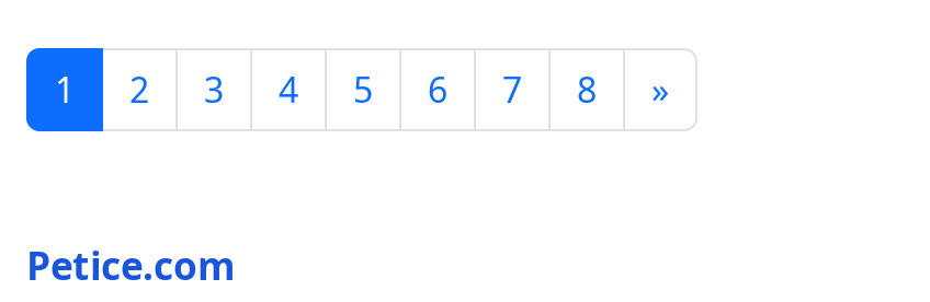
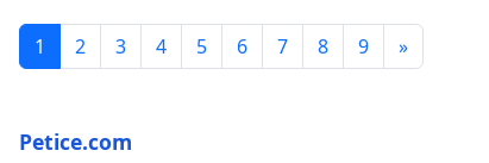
+ 9
